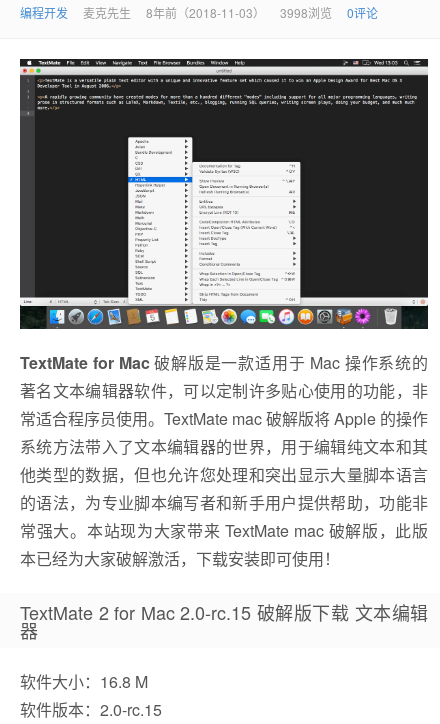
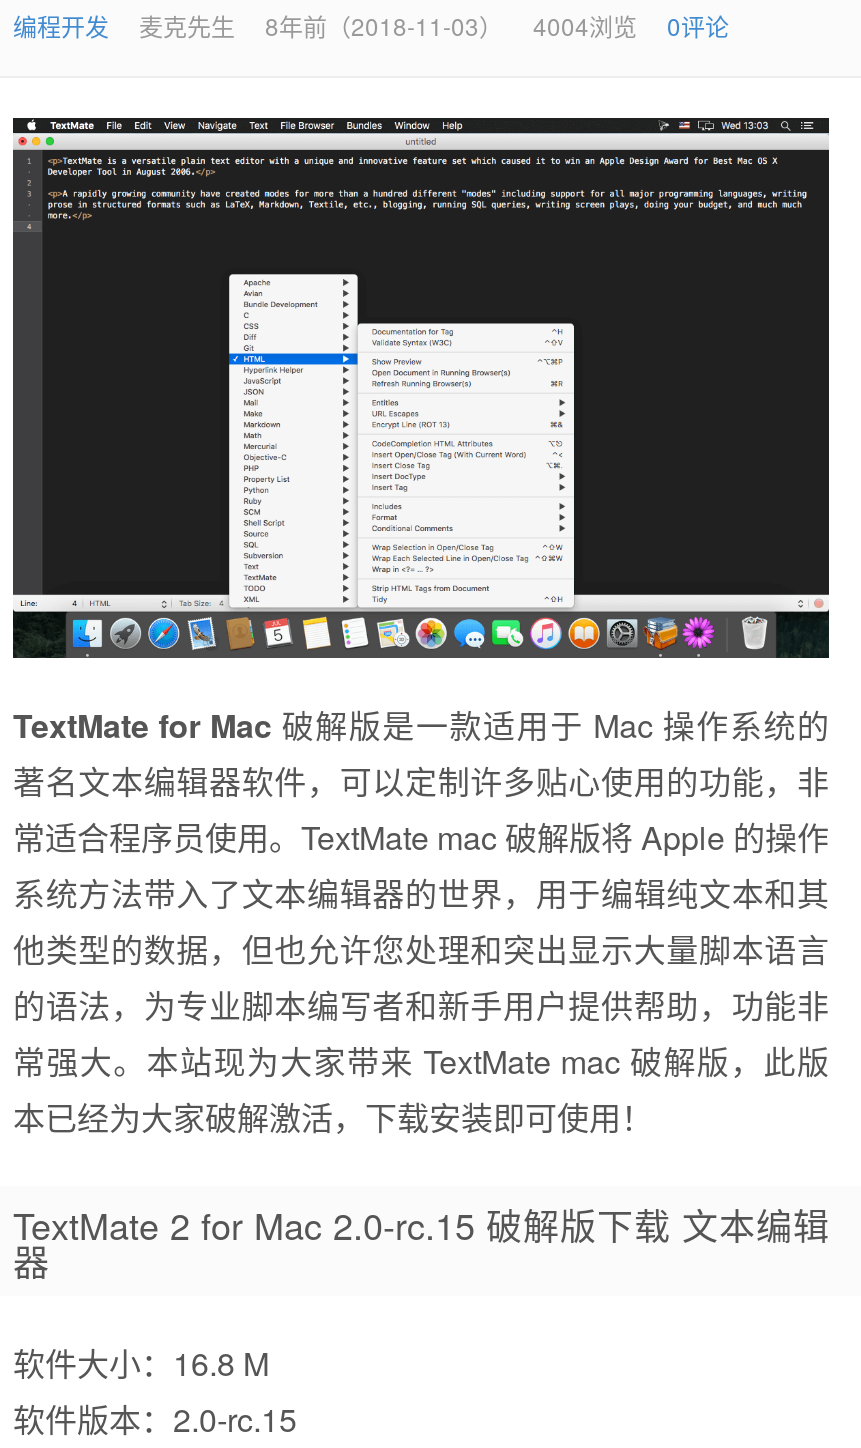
- 编程开发 麦克先生 8年前（2018-11-03） 3998浏览 0评论
+ 编程开发 麦克先生 8年前（2018-11-03） 4004浏览 0评论
